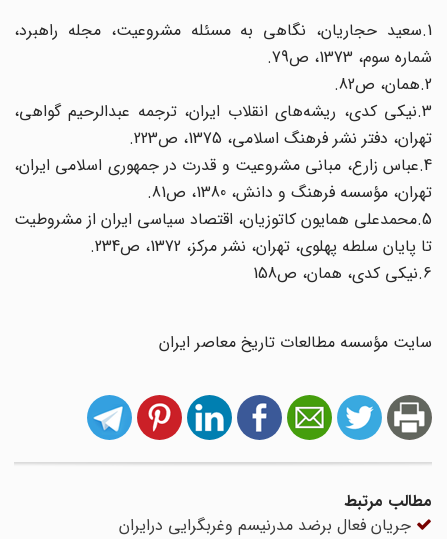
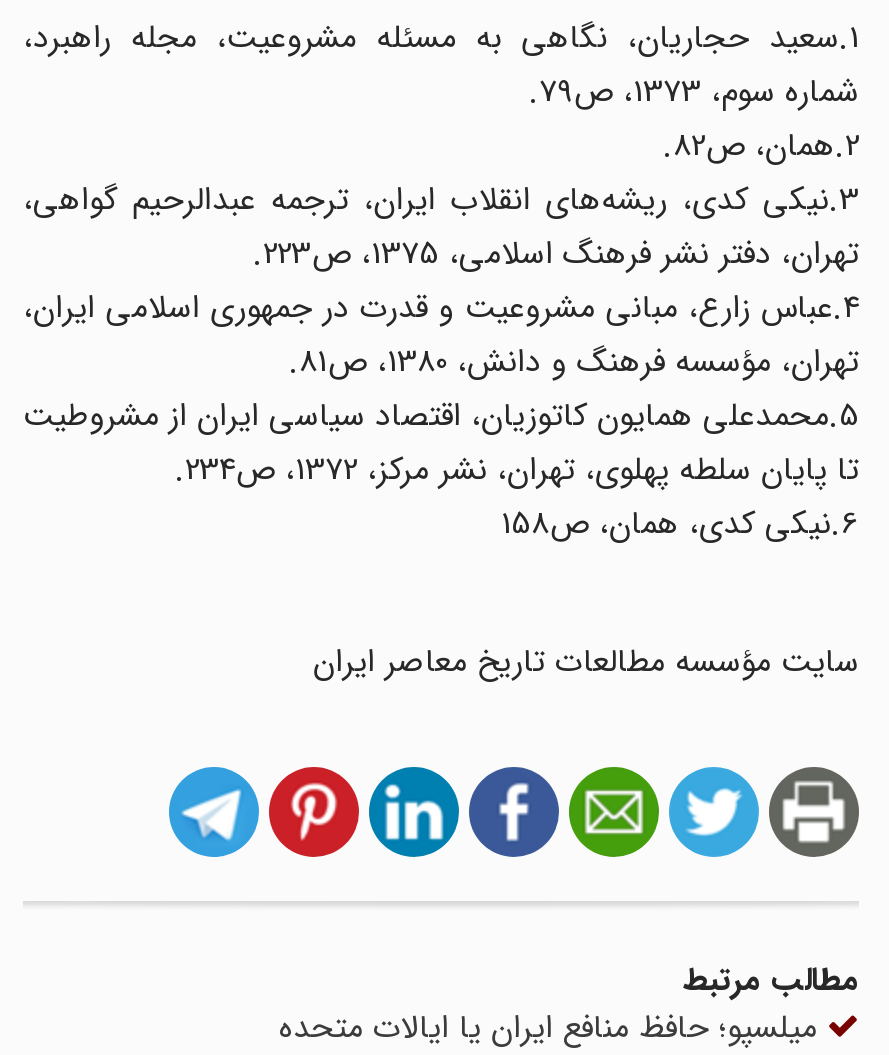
- جریان فعال برضد مدرنیسم وغربگرایی درایران
+ میلسپو؛ حافظ منافع ایران یا ایالات متحده
